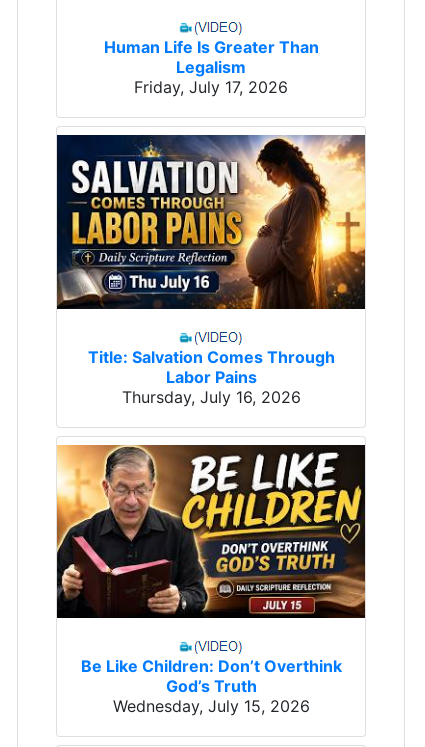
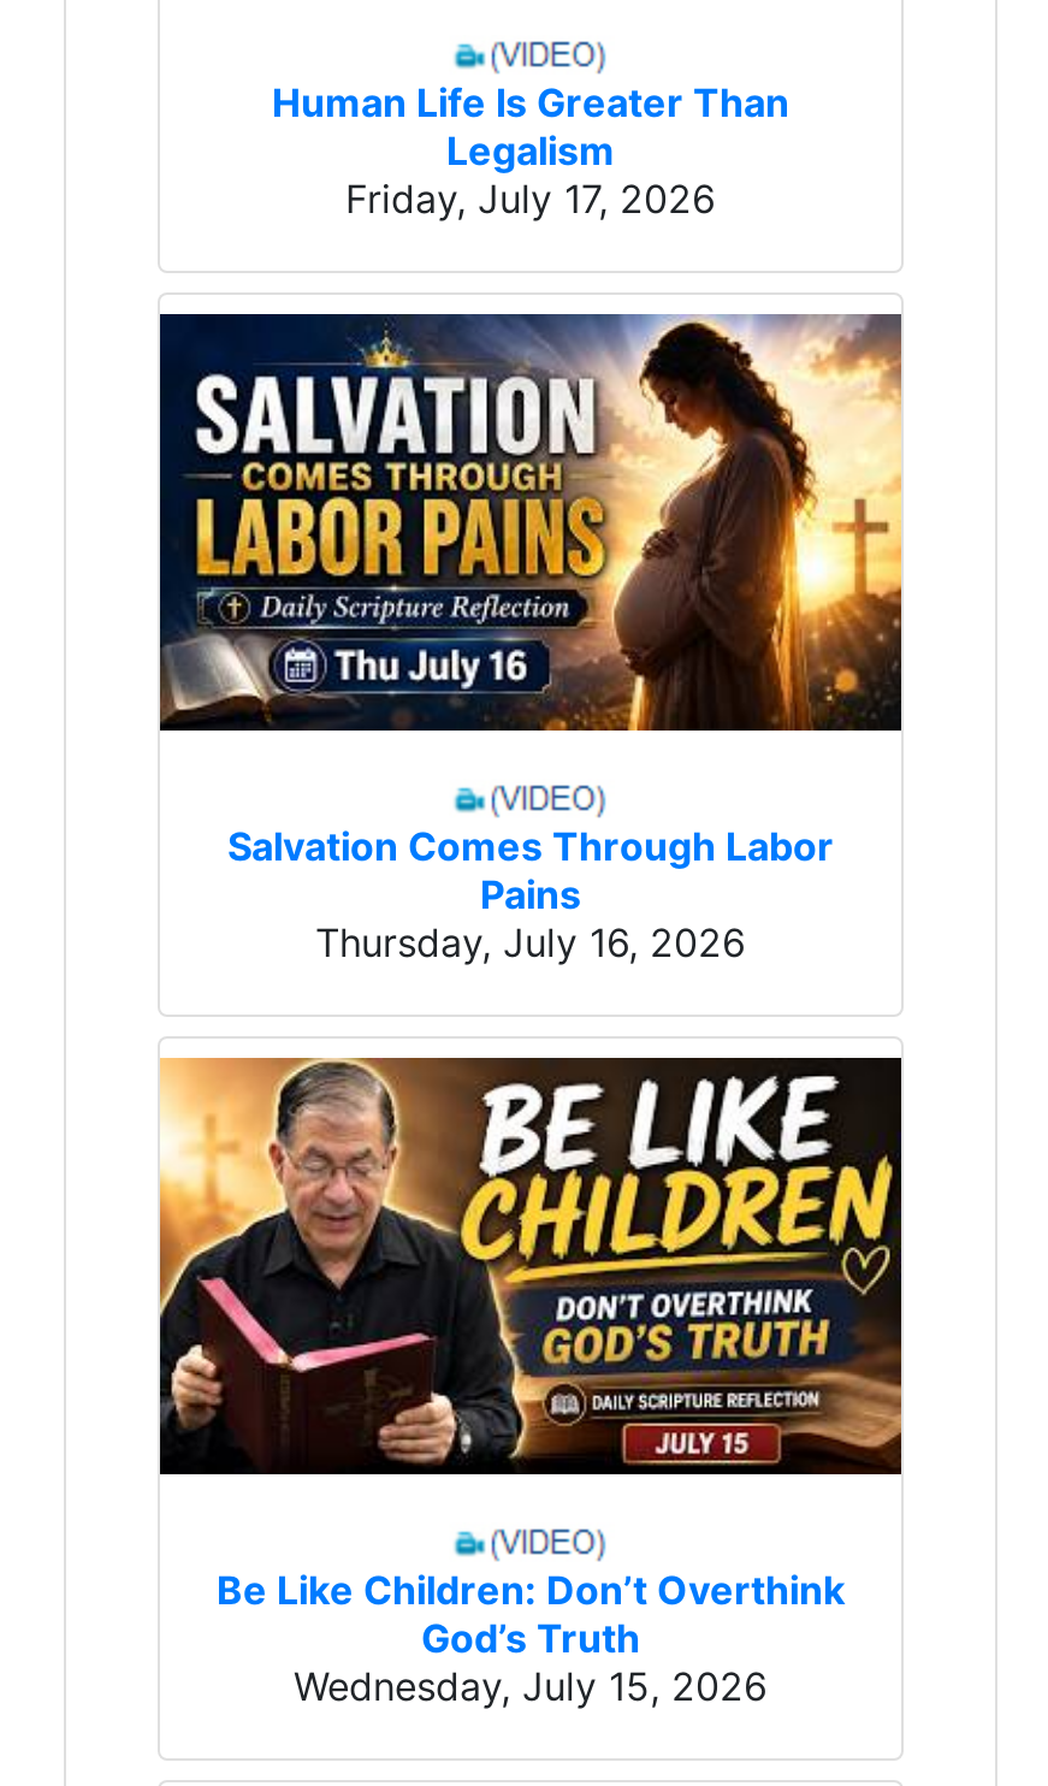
- Title: Salvation Comes Through
- Labor Pains
+ Salvation Comes Through Labor
+ Pains
